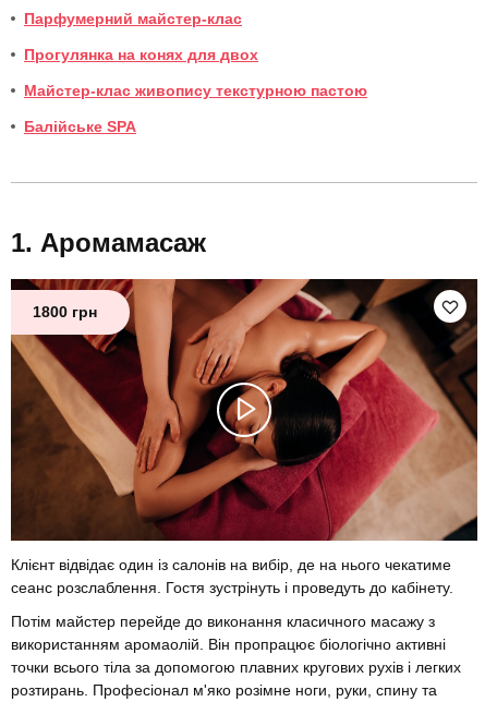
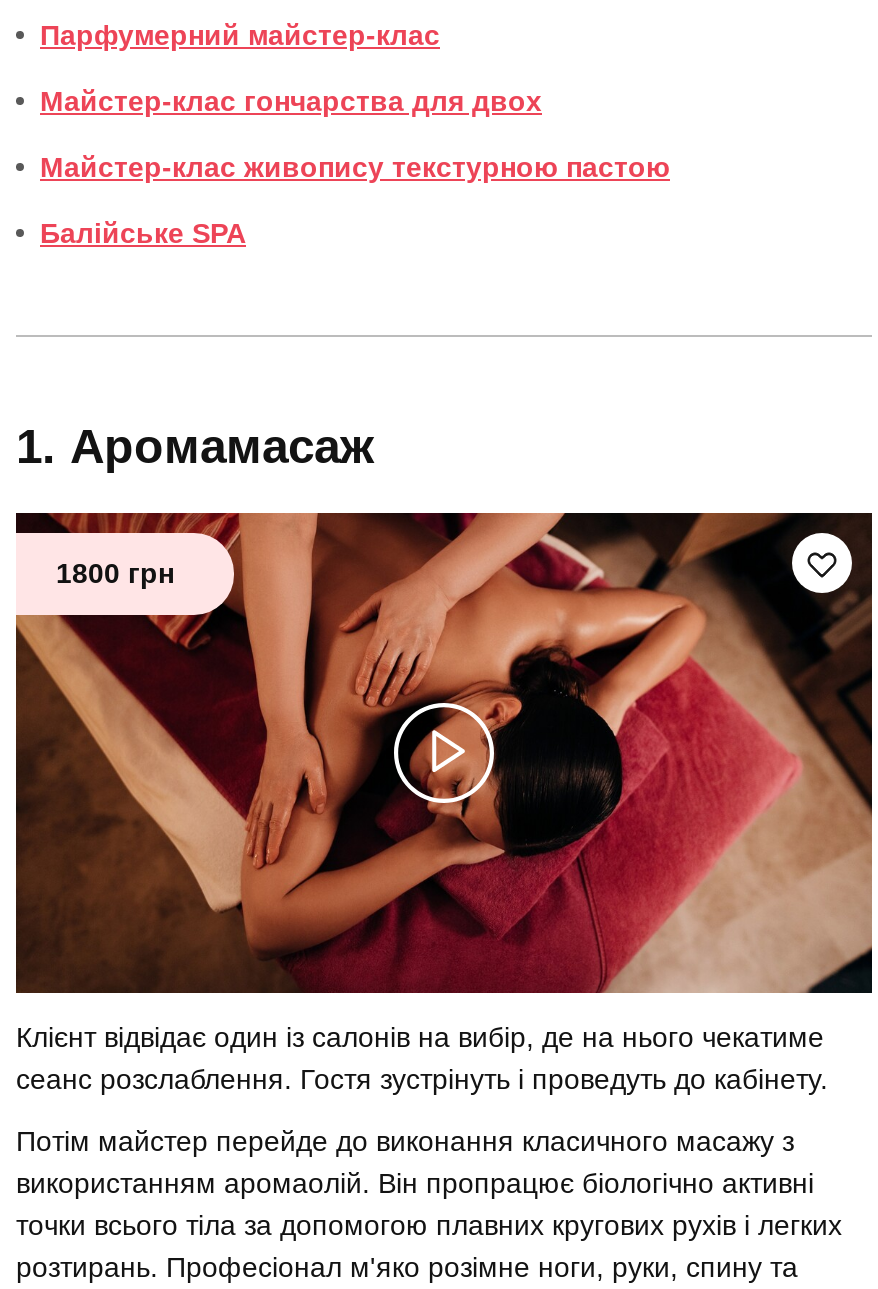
- Прогулянка на конях для двох
+ Майстер-клас гончарства для двох
